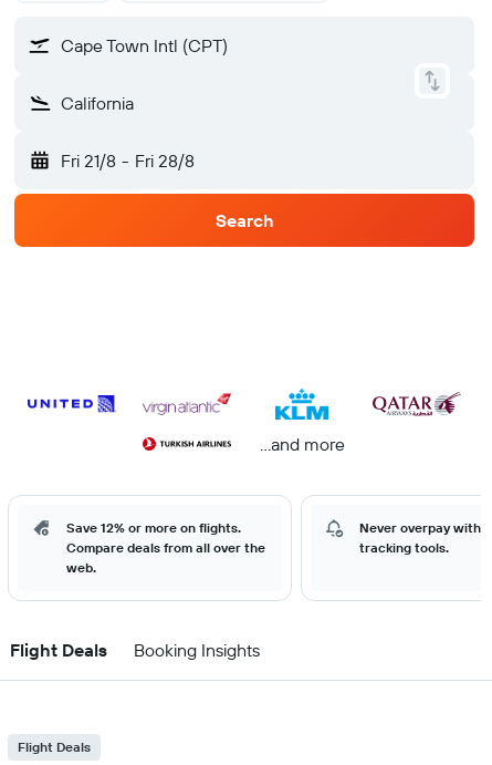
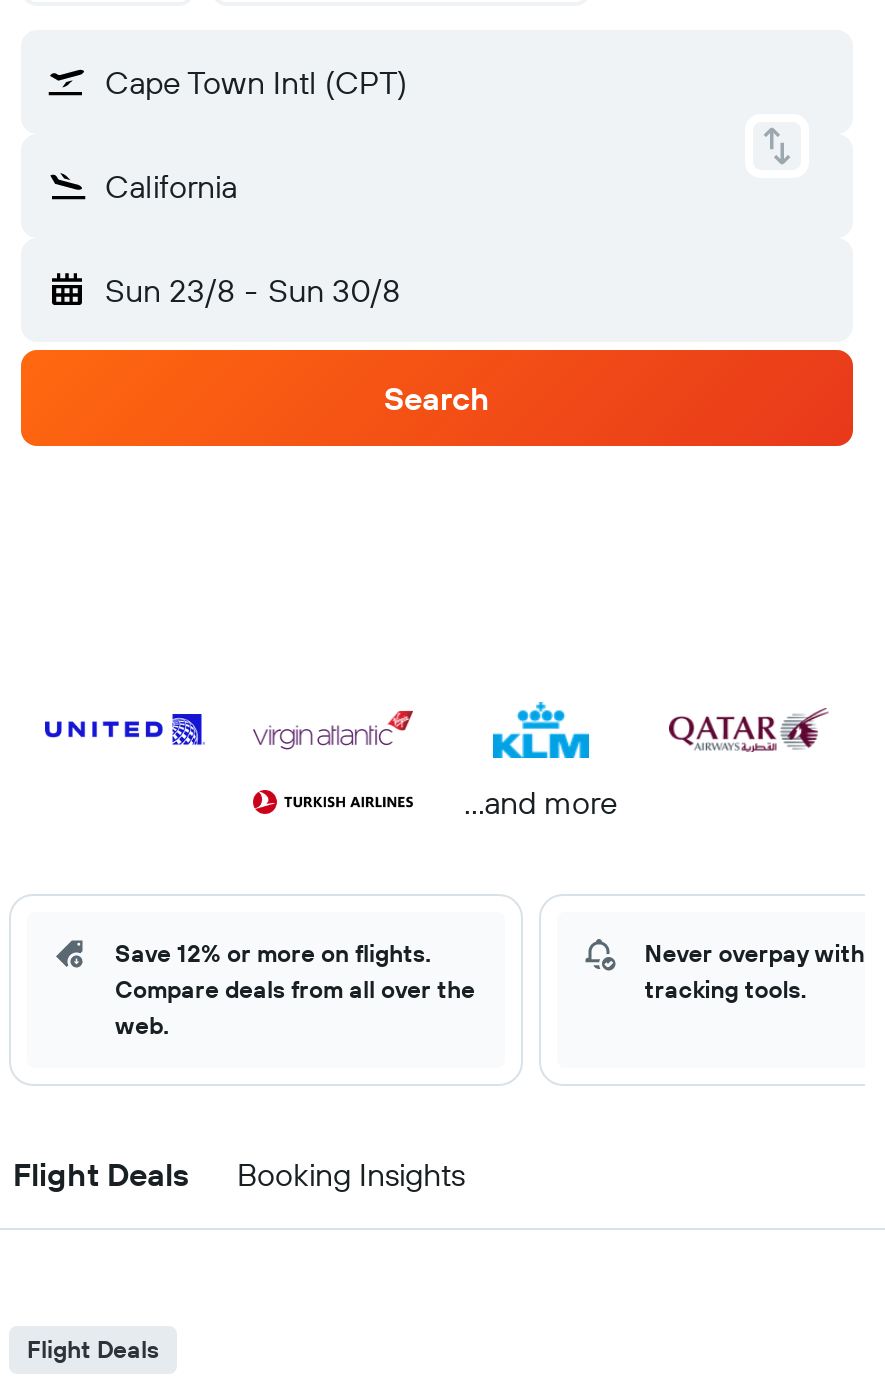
- Fri 21/8 - Fri 28/8
+ Sun 23/8 - Sun 30/8
